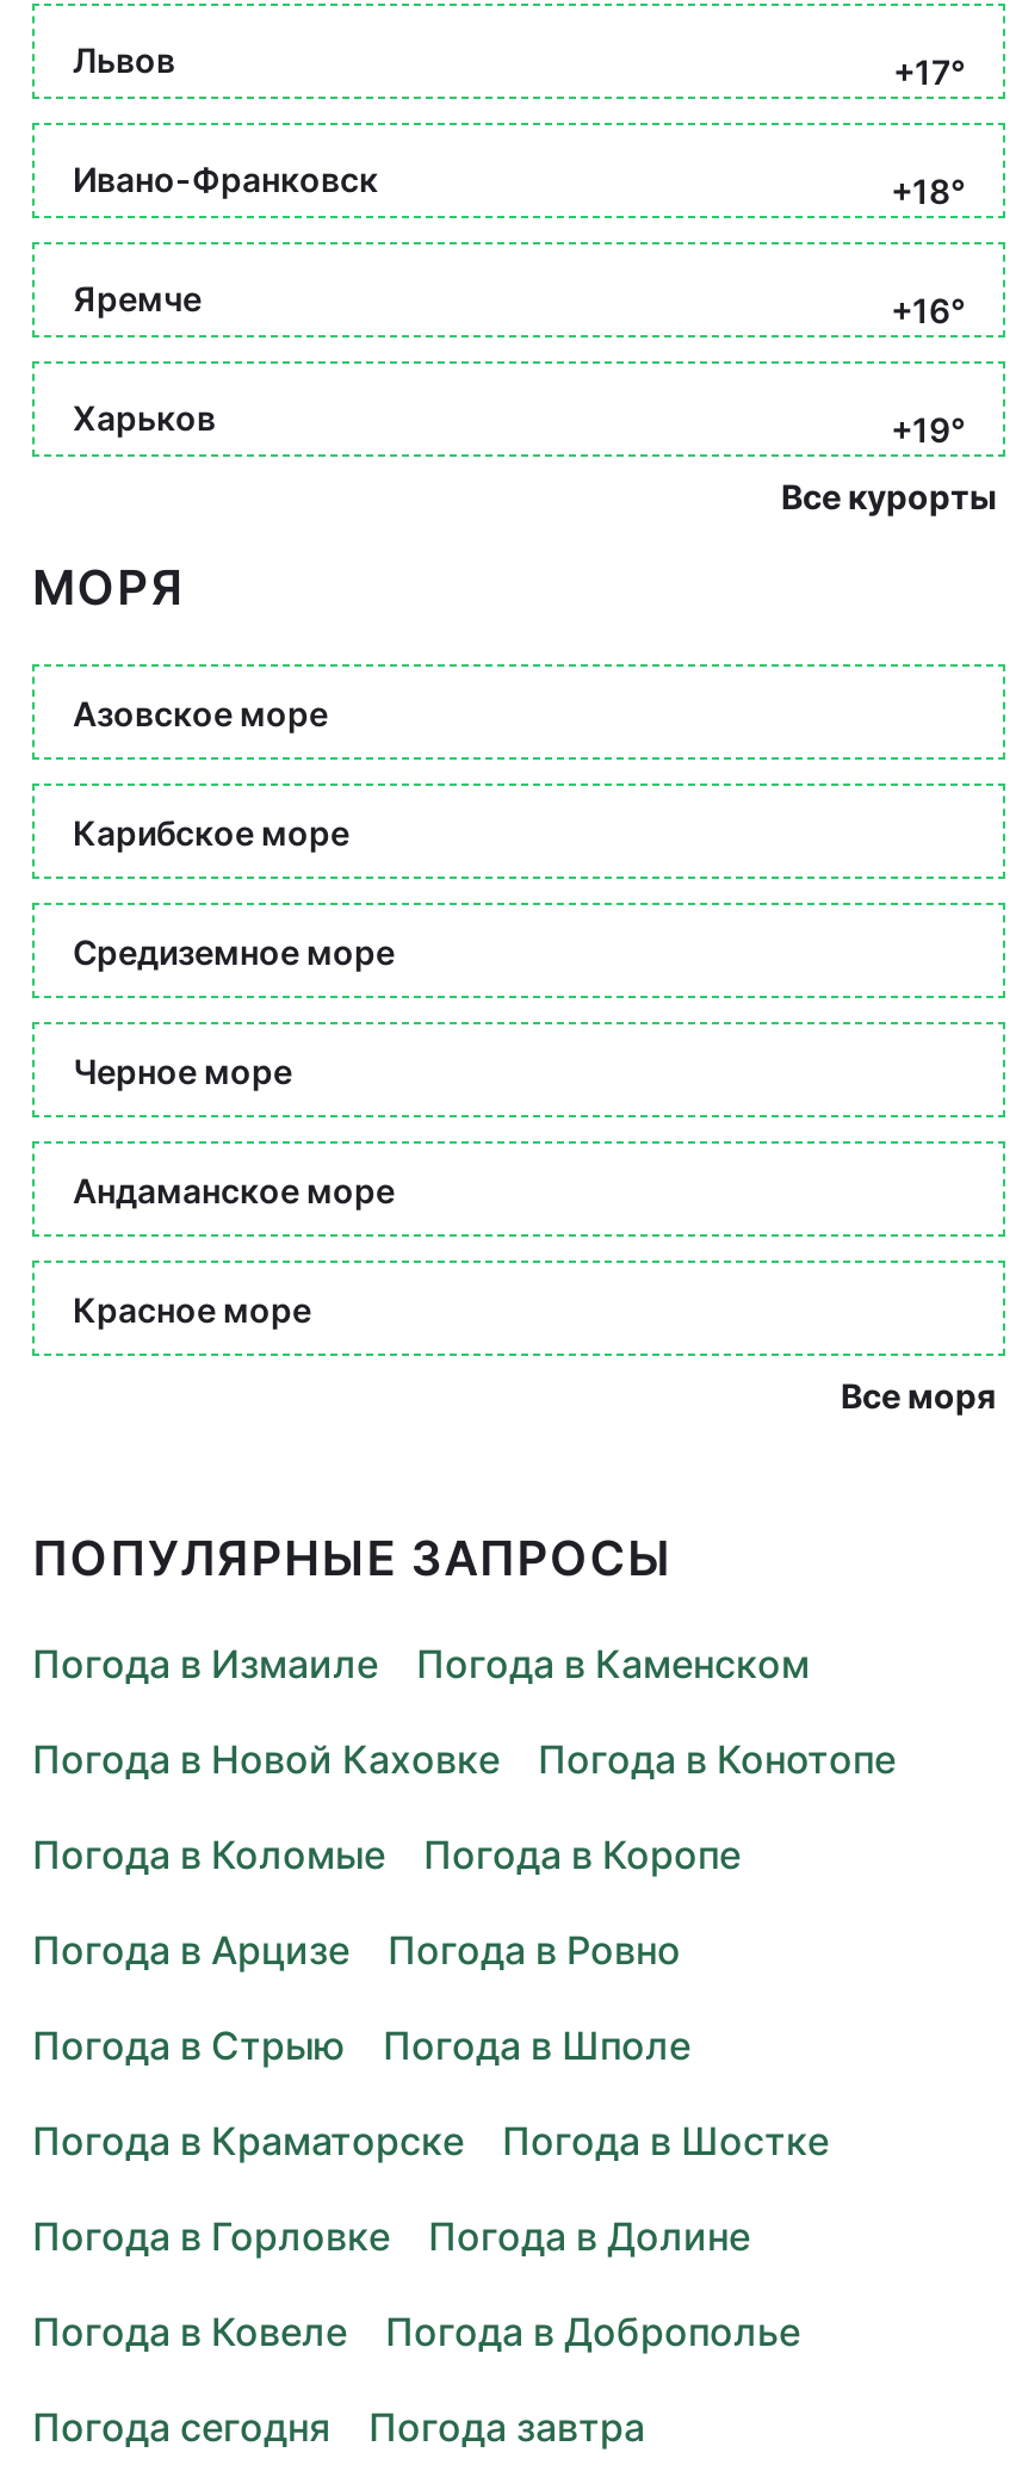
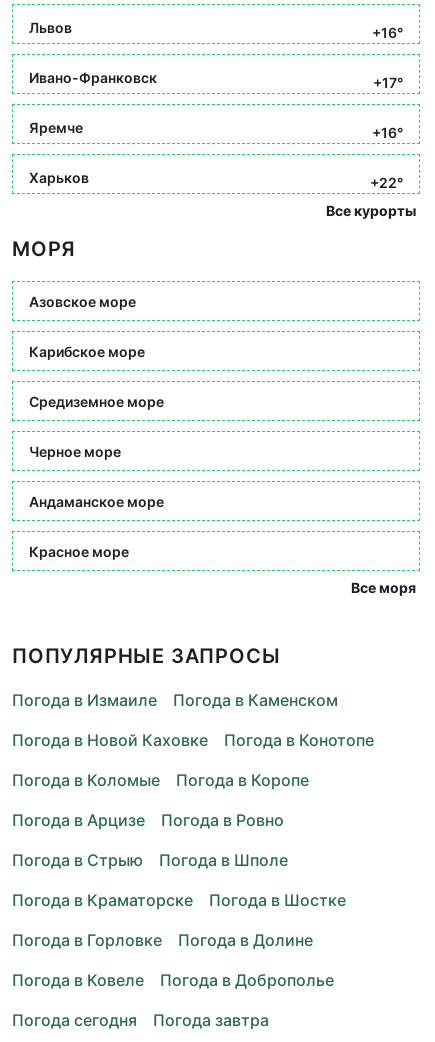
- +17°
+ +16°

- +18°
+ +17°

- +19°
+ +22°
